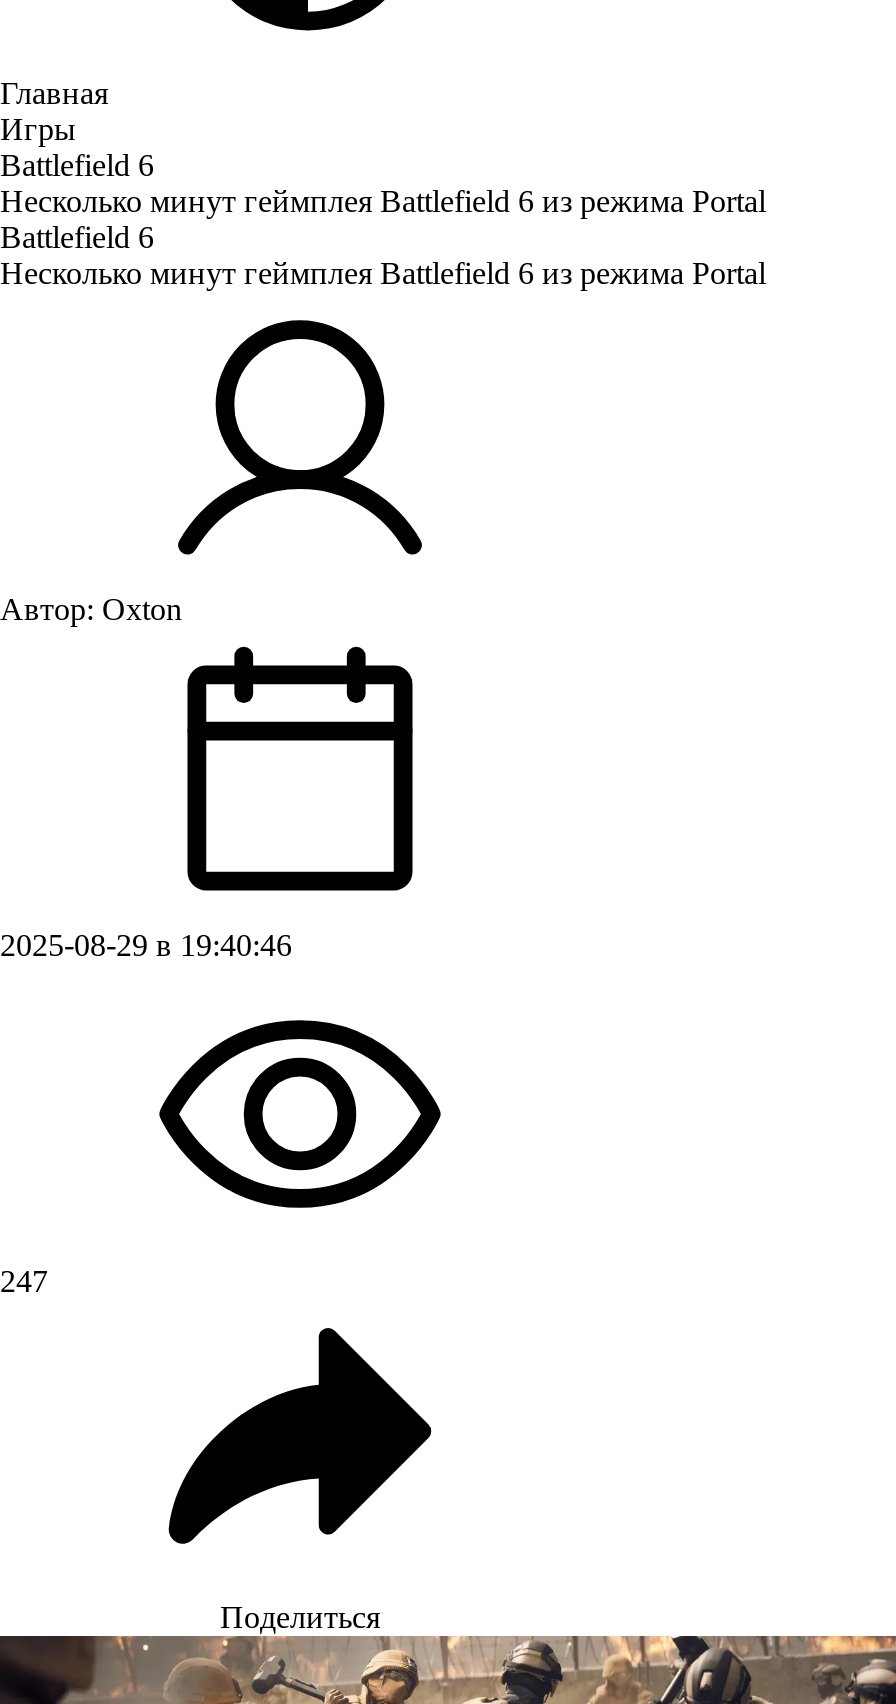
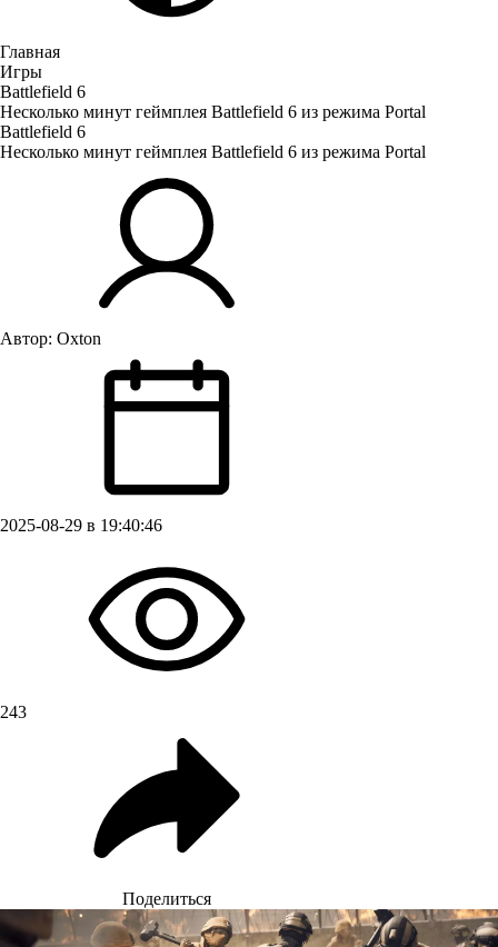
- 247
+ 243
